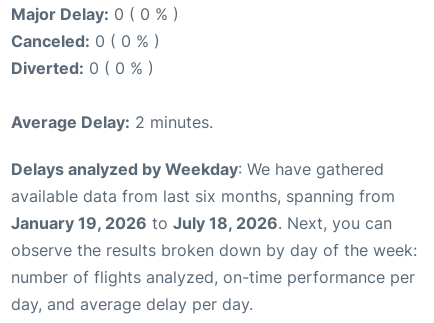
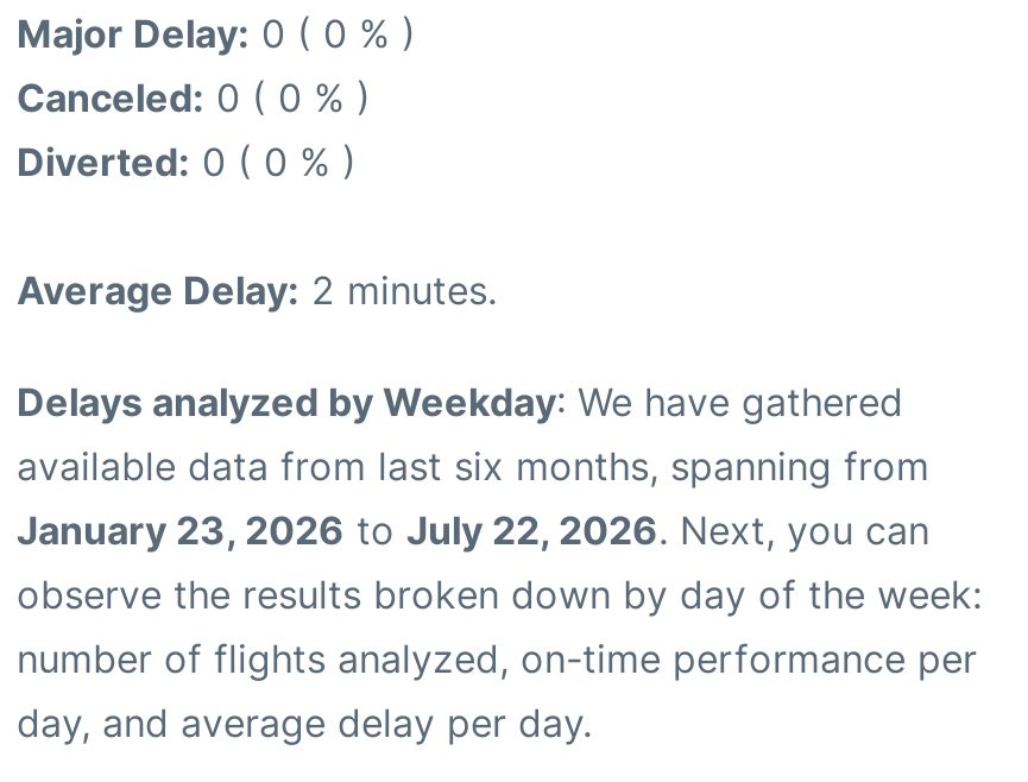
- January 19, 2026 to July 18, 2026. Next, you can
+ January 23, 2026 to July 22, 2026. Next, you can
